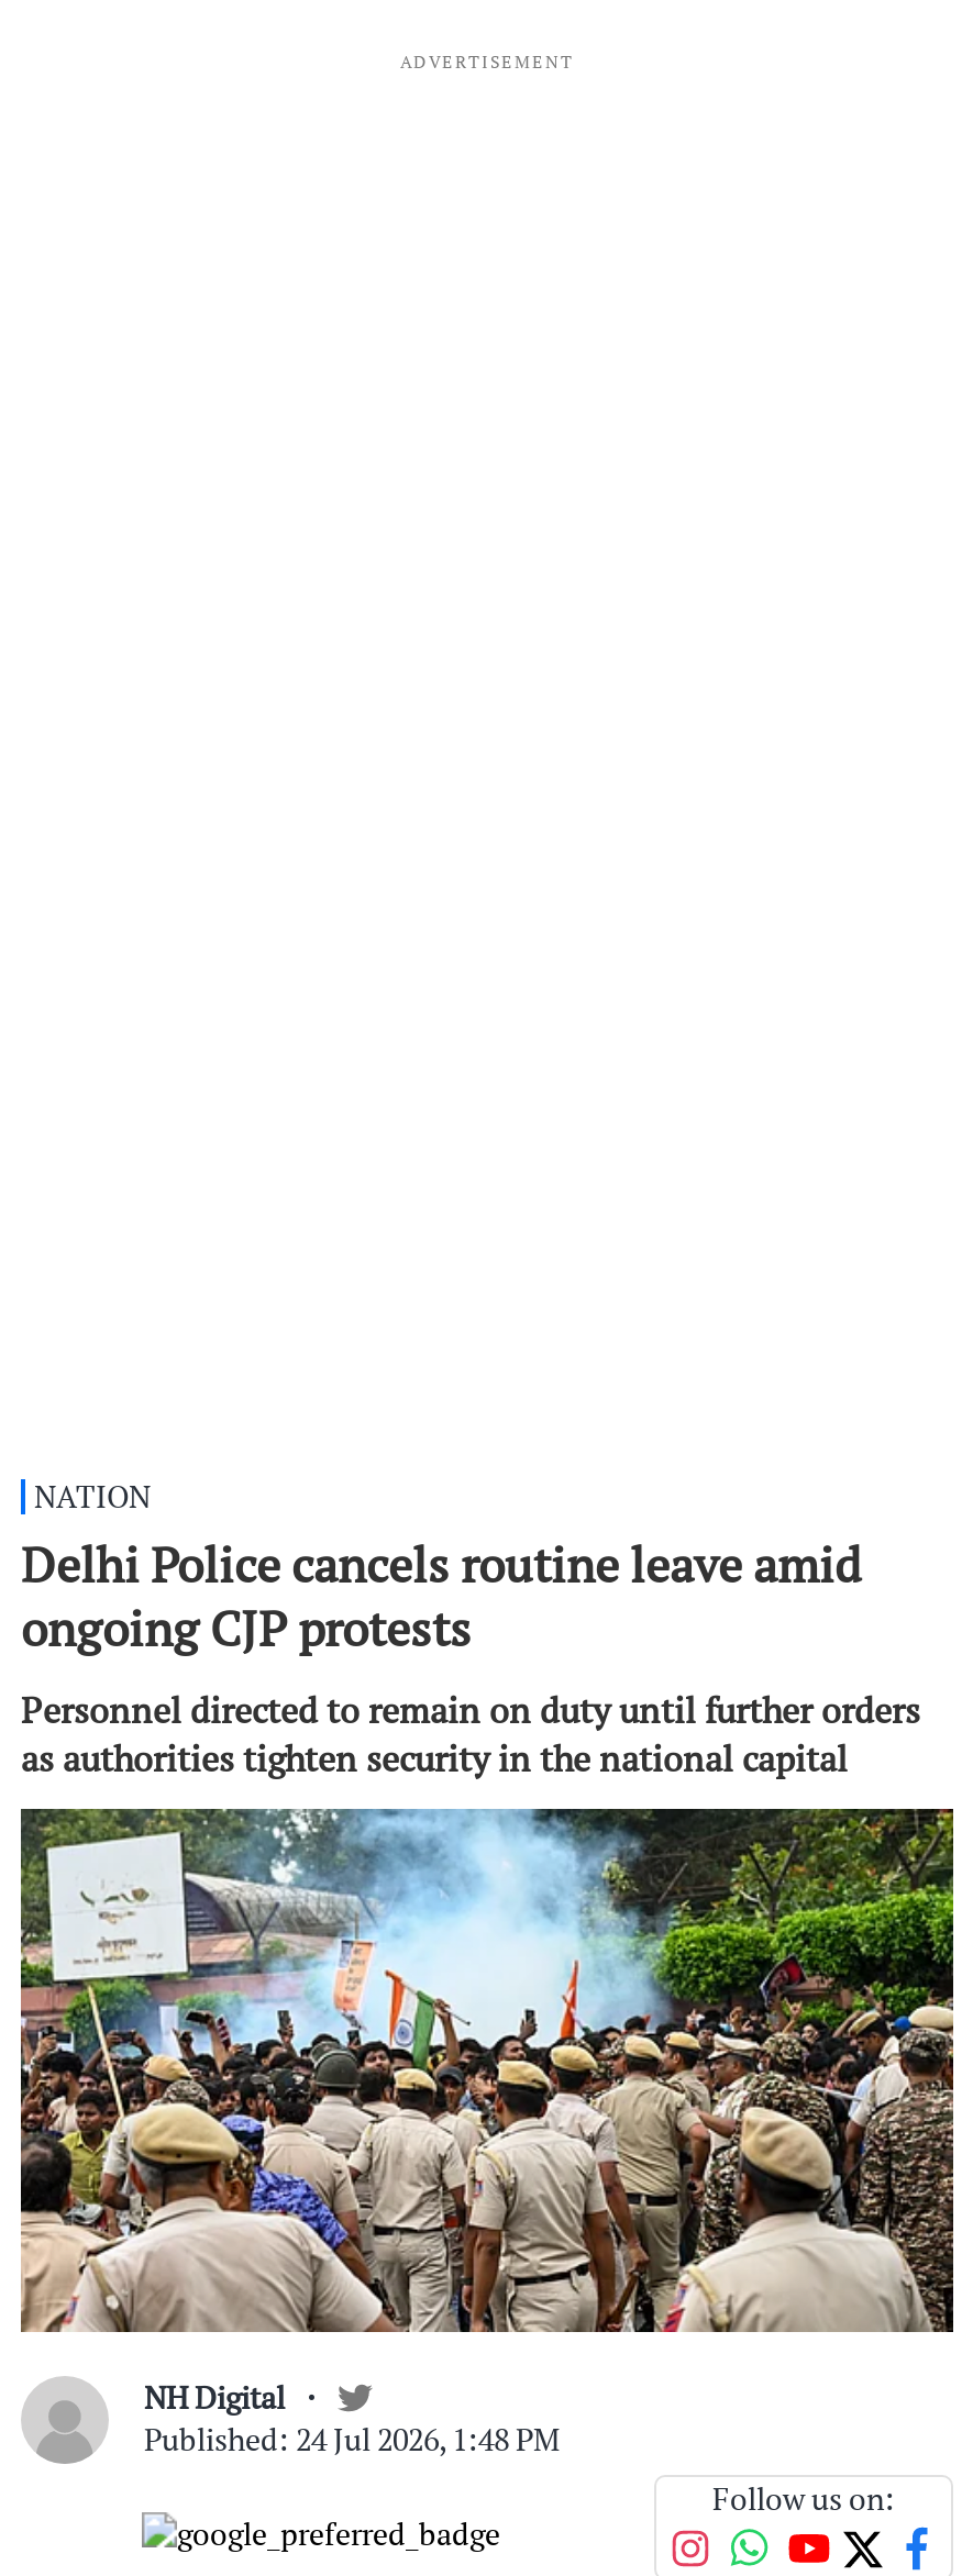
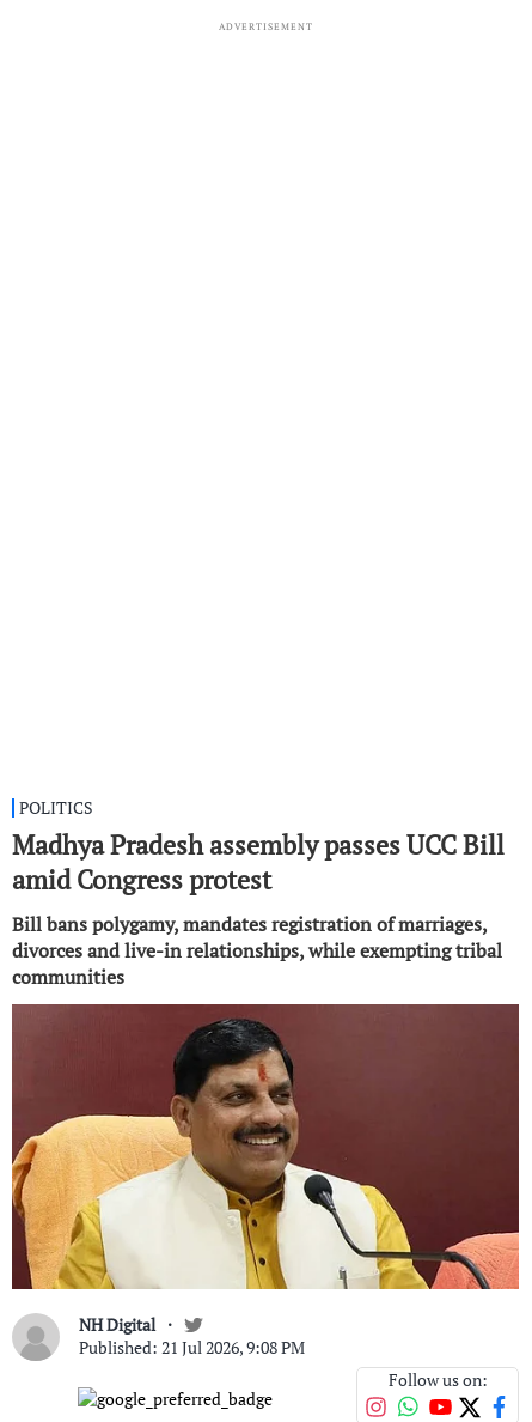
- NATION
- Delhi Police cancels routine leave amid
- ongoing CJP protests
- Personnel directed to remain on duty until further orders
- as authorities tighten security in the national capital
+ POLITICS
+ Madhya Pradesh assembly passes UCC Bill
+ amid Congress protest
+ Bill bans polygamy, mandates registration of marriages,
+ divorces and live-in relationships, while exempting tribal
+ communities

- [image]
- Published: 24 Jul 2026, 1:48 PM
+ [image]
+ Published: 21 Jul 2026, 9:08 PM
